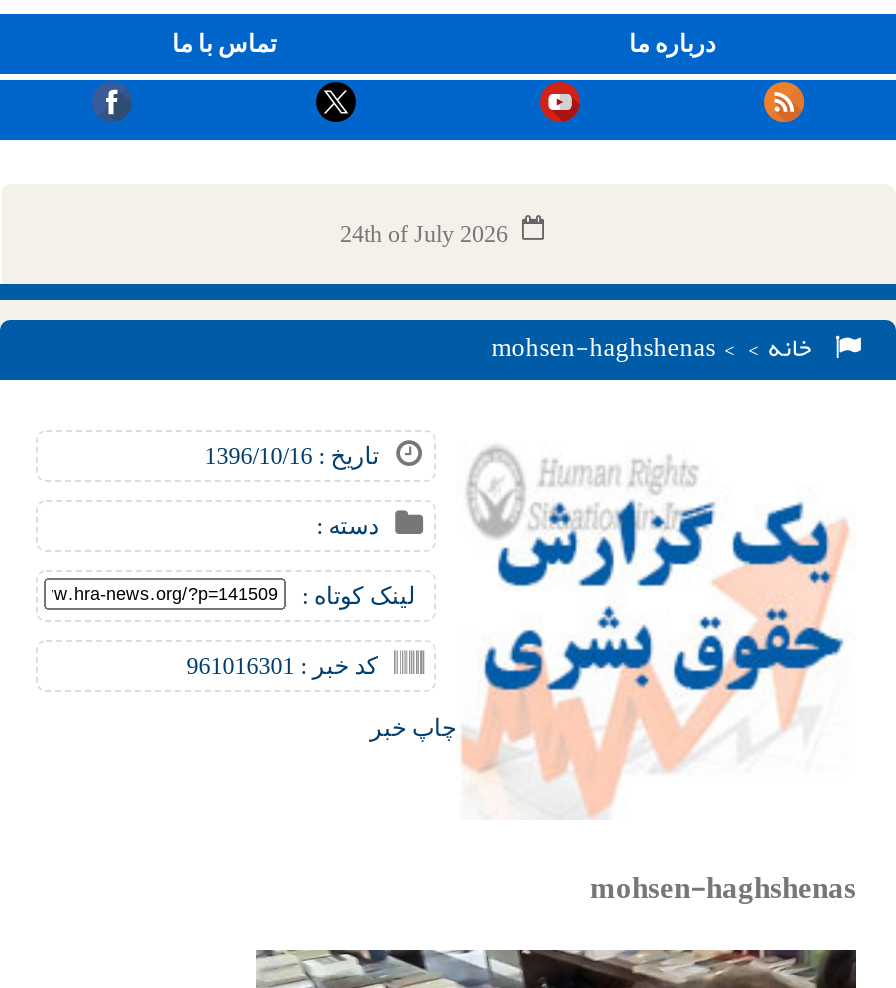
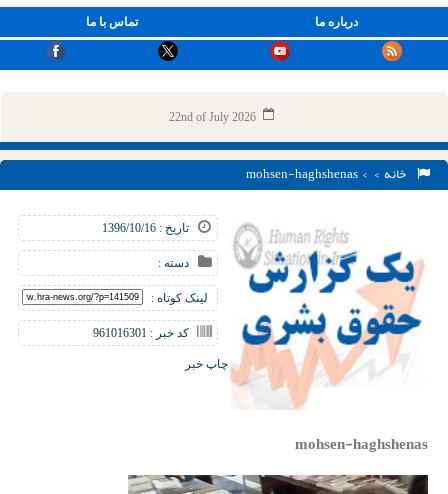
- 24th of July 2026
+ 22nd of July 2026
